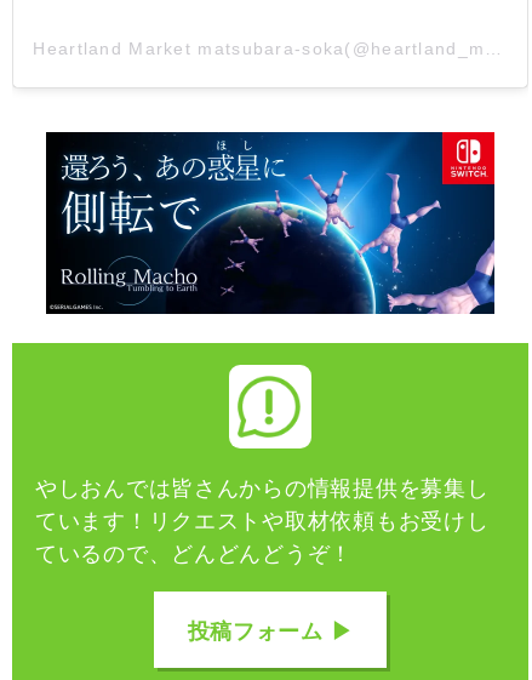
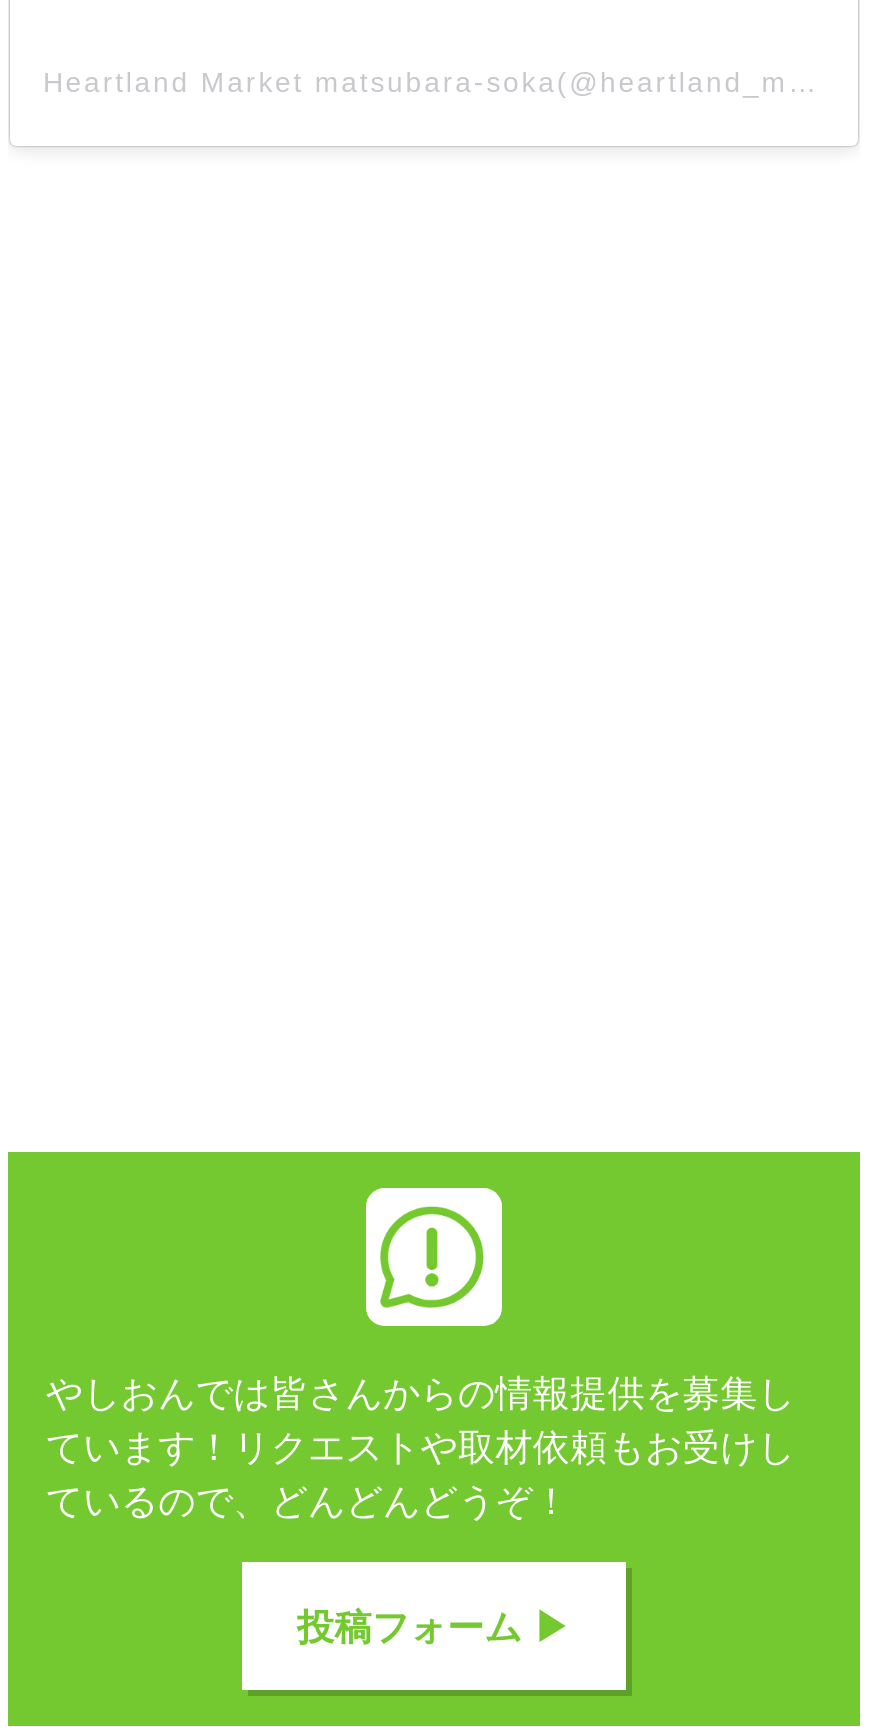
- [image]
